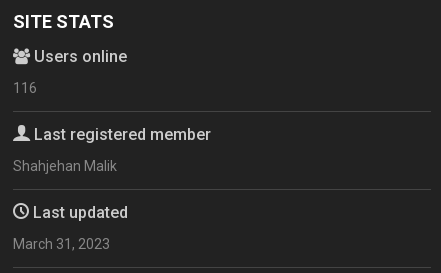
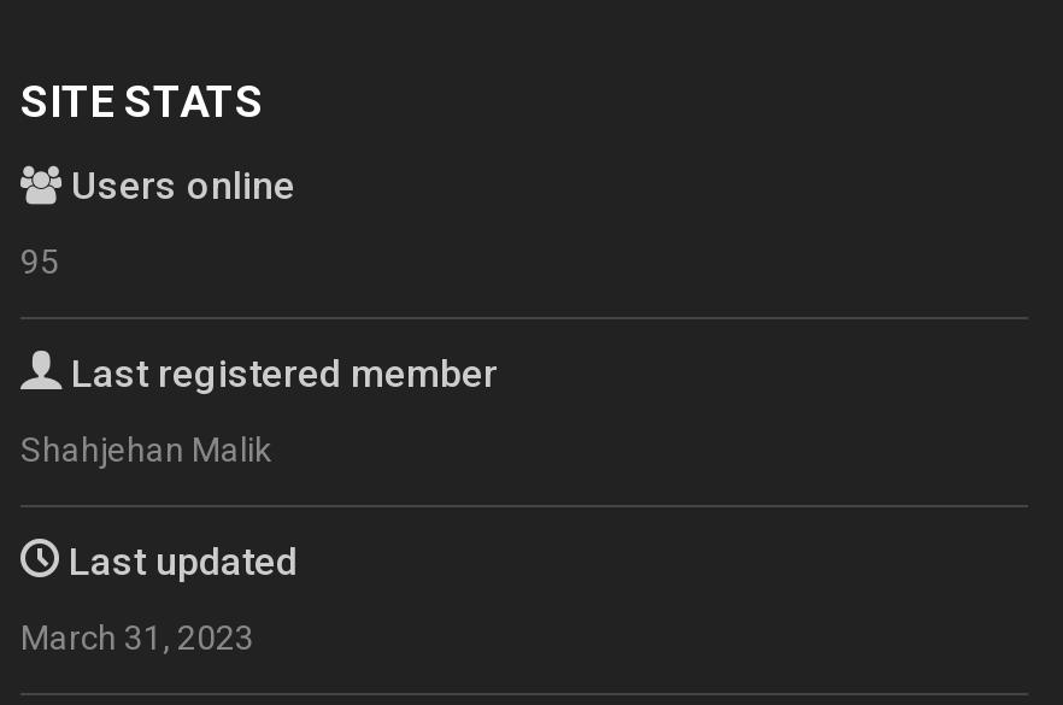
- 116
+ 95
